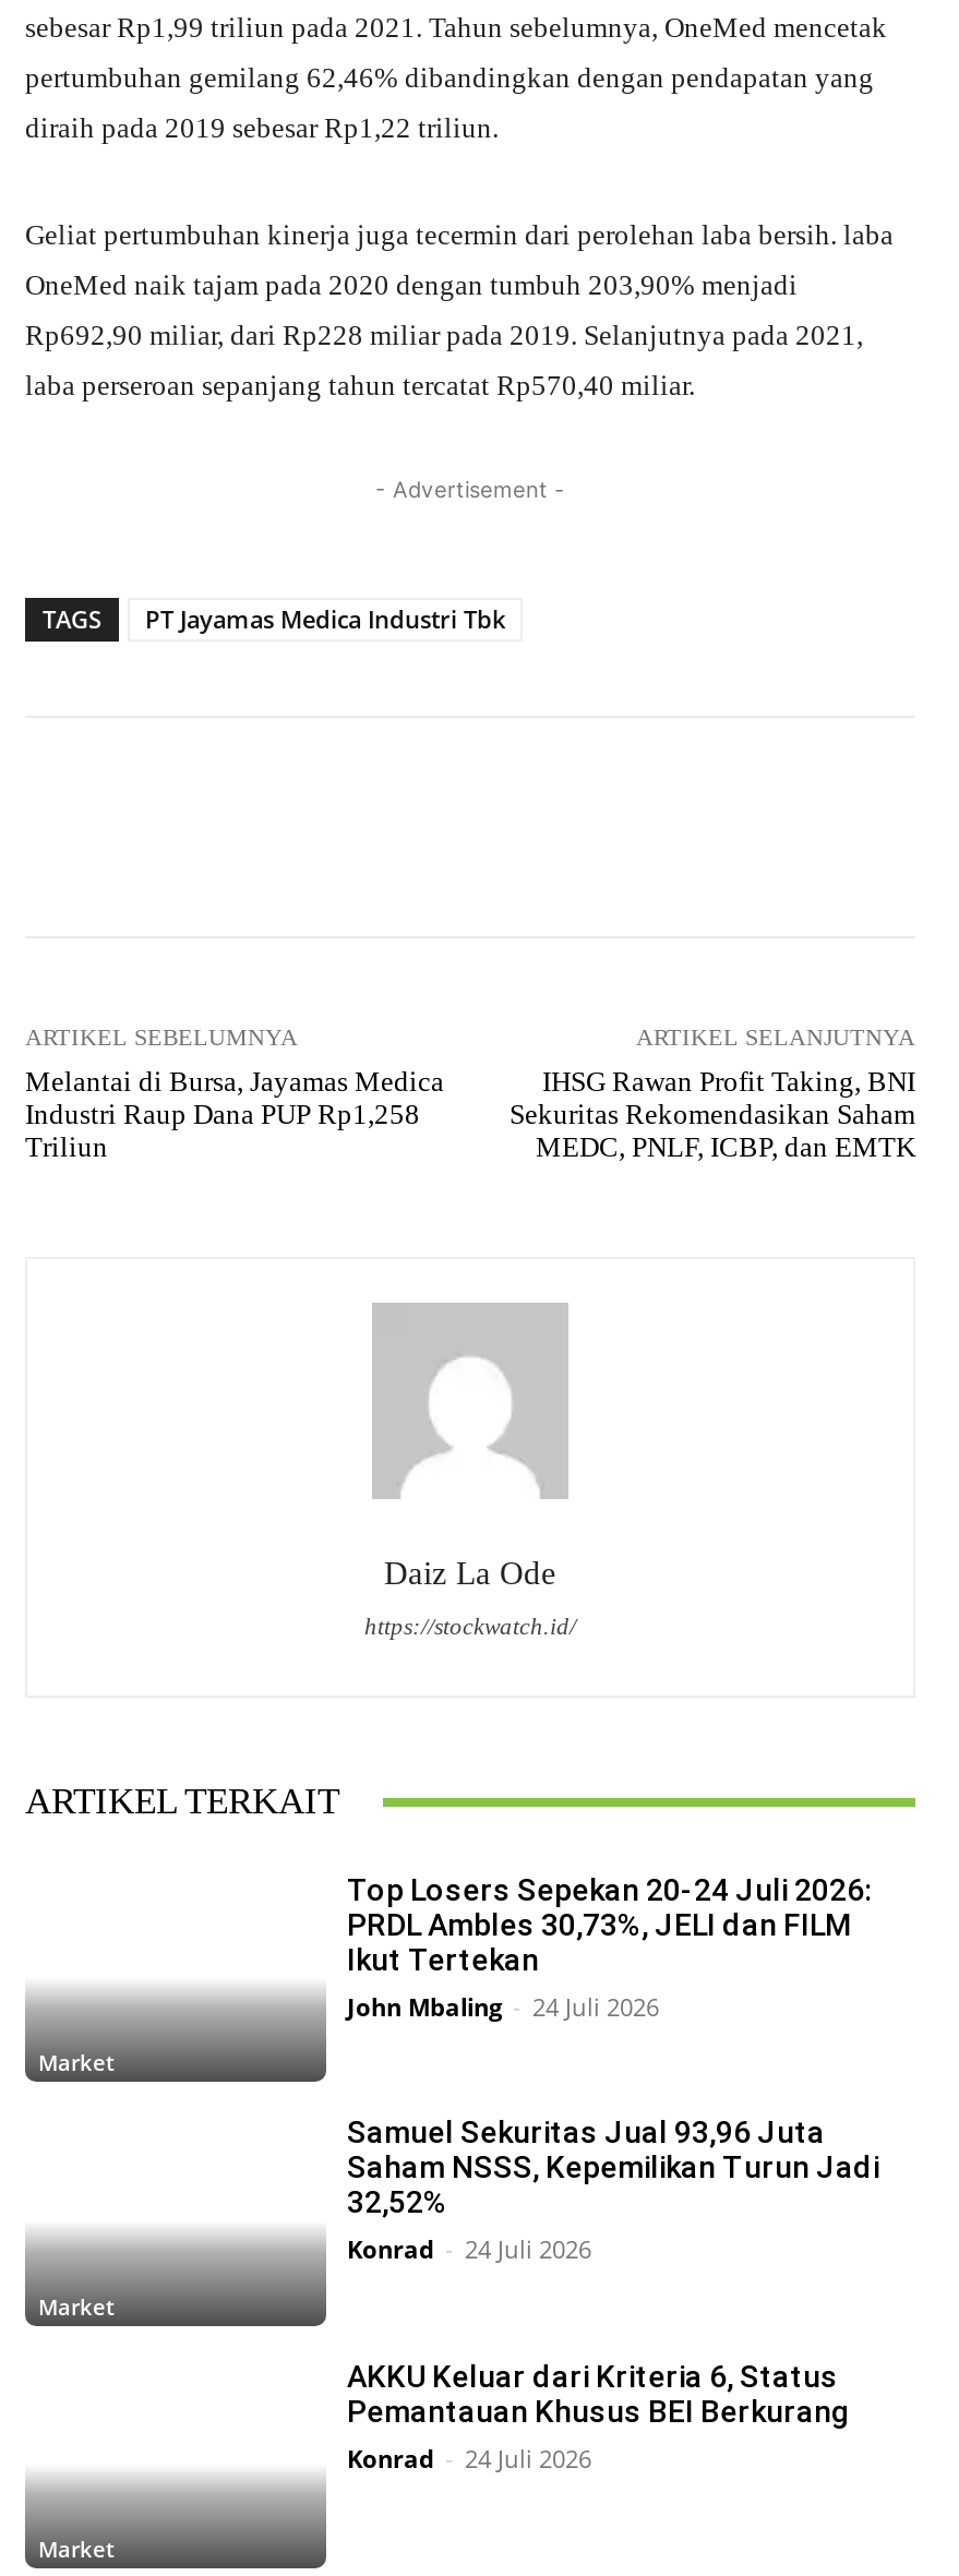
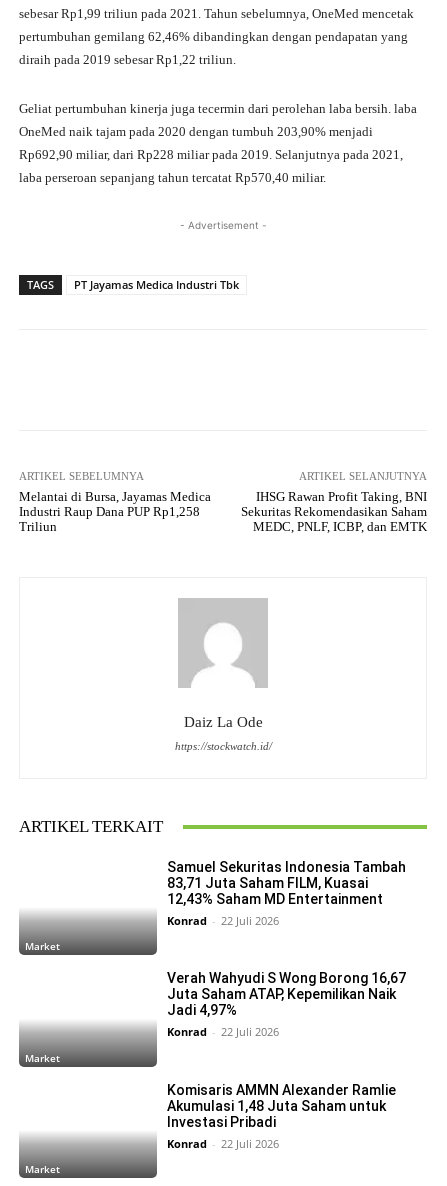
- Top Losers Sepekan 20-24 Juli 2026:
- PRDL Ambles 30,73%, JELI dan FILM
- Ikut Tertekan
- John Mbaling - 24 Juli 2026
+ Samuel Sekuritas Indonesia Tambah
+ 83,71 Juta Saham FILM, Kuasai
+ 12,43% Saham MD Entertainment
+ Konrad - 22 Juli 2026

- Samuel Sekuritas Jual 93,96 Juta
- Saham NSSS, Kepemilikan Turun Jadi
- 32,52%
- Konrad - 24 Juli 2026
+ Verah Wahyudi S Wong Borong 16,67
+ Juta Saham ATAP, Kepemilikan Naik
+ Jadi 4,97%
+ Konrad - 22 Juli 2026

- AKKU Keluar dari Kriteria 6, Status
- Pemantauan Khusus BEI Berkurang
- Konrad - 24 Juli 2026
+ Komisaris AMMN Alexander Ramlie
+ Akumulasi 1,48 Juta Saham untuk
+ Investasi Pribadi
+ Konrad - 22 Juli 2026
